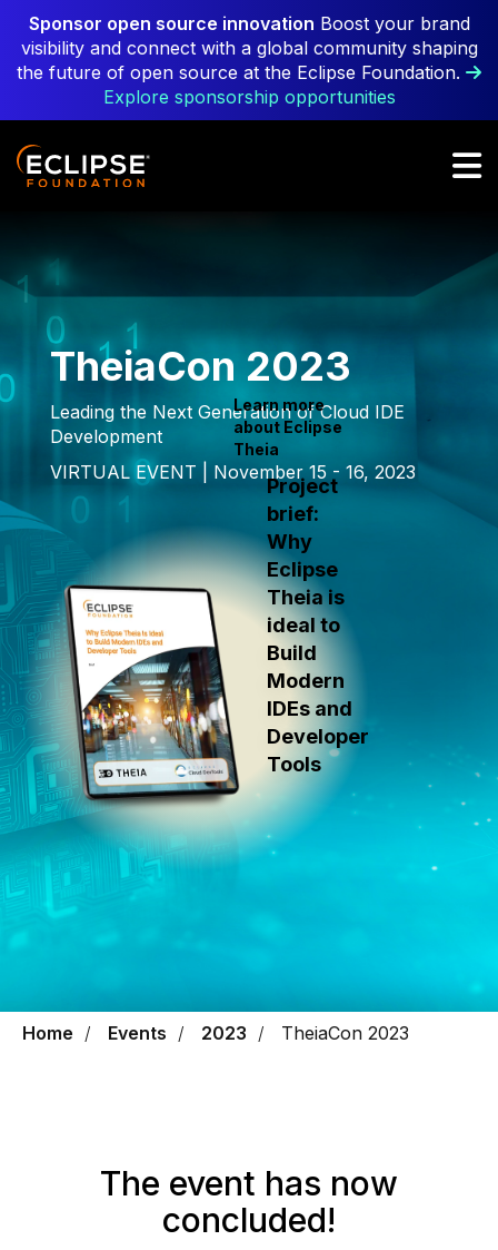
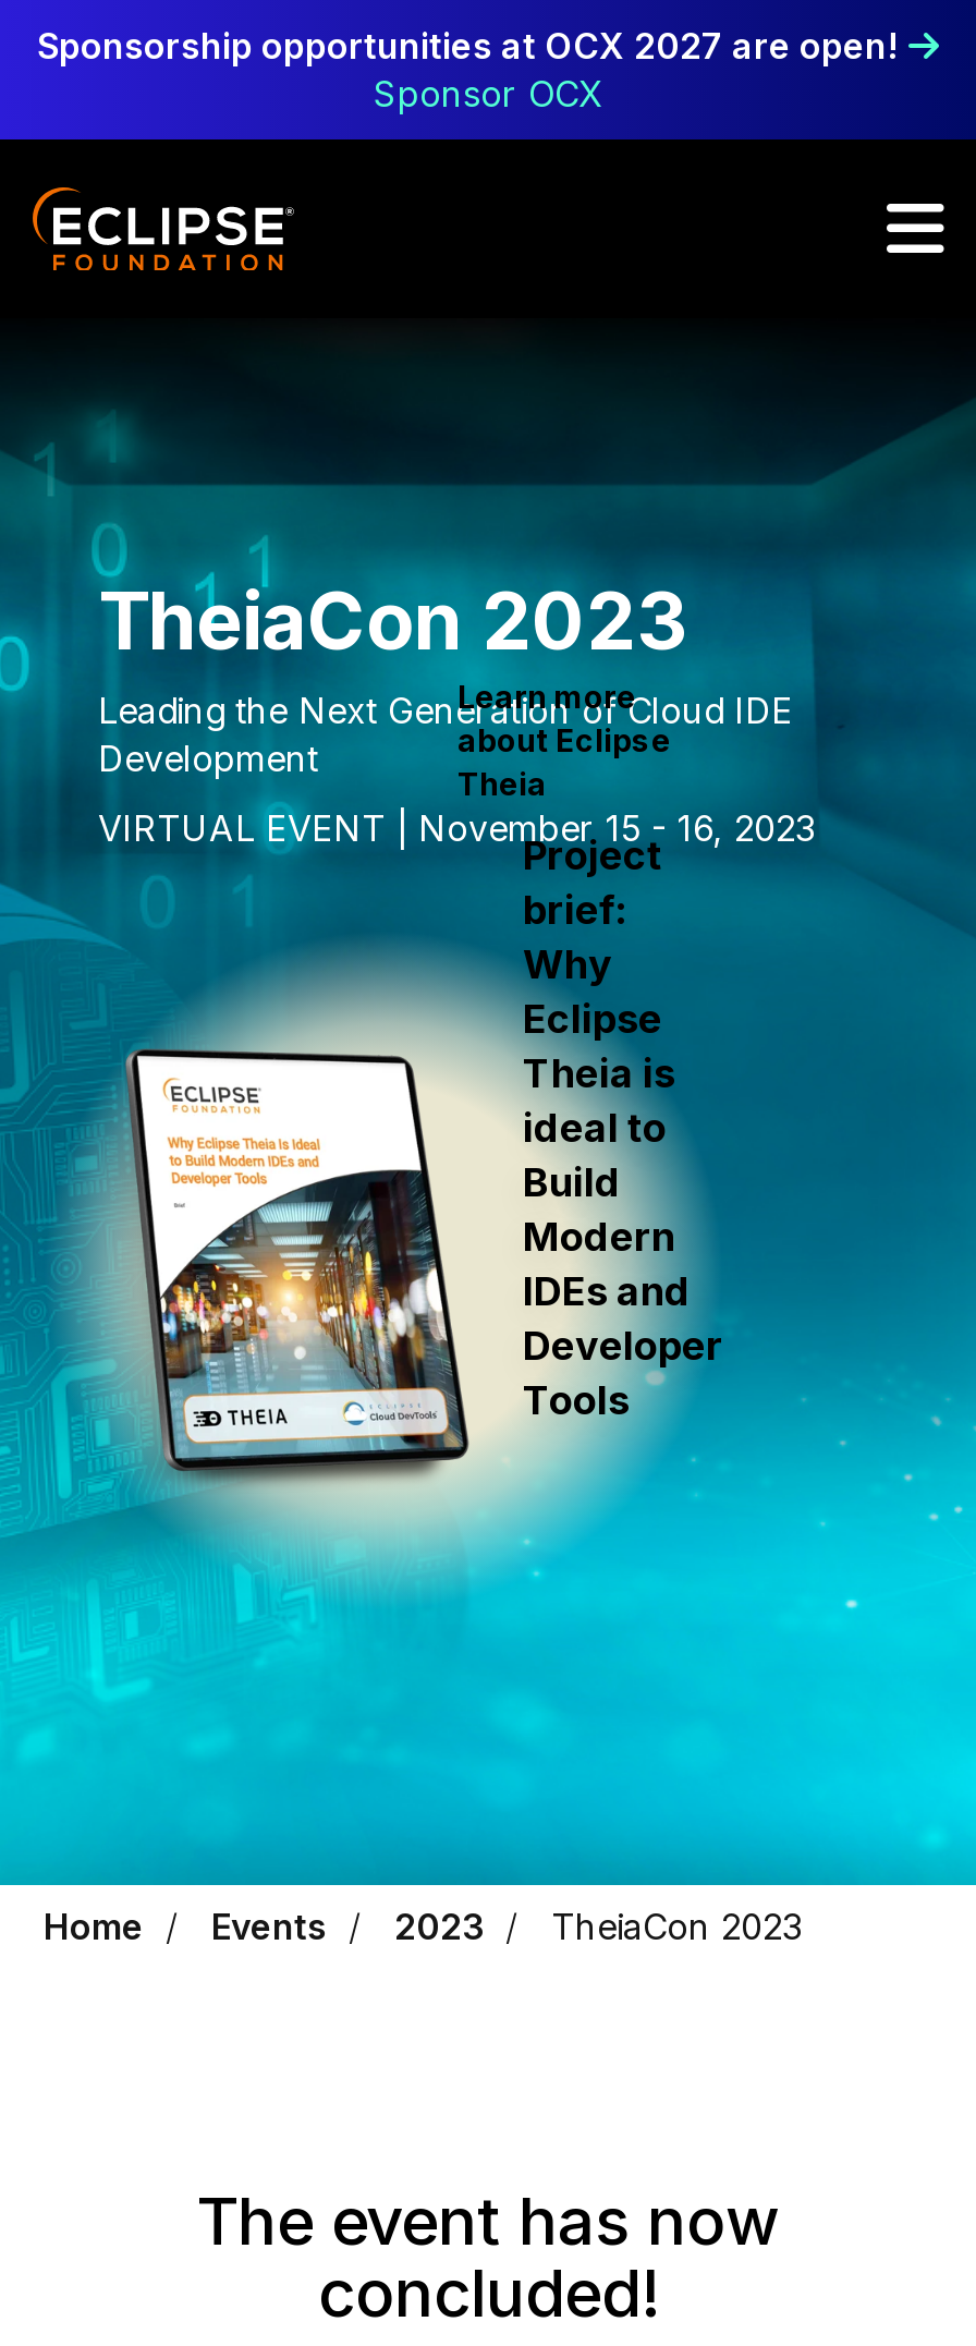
- Sponsor open source innovation Boost your brand
- visibility and connect with a global community shaping
- the future of open source at the Eclipse Foundation.
- Explore sponsorship opportunities
+ Sponsorship opportunities at OCX 2027 are open!
+ Sponsor OCX
